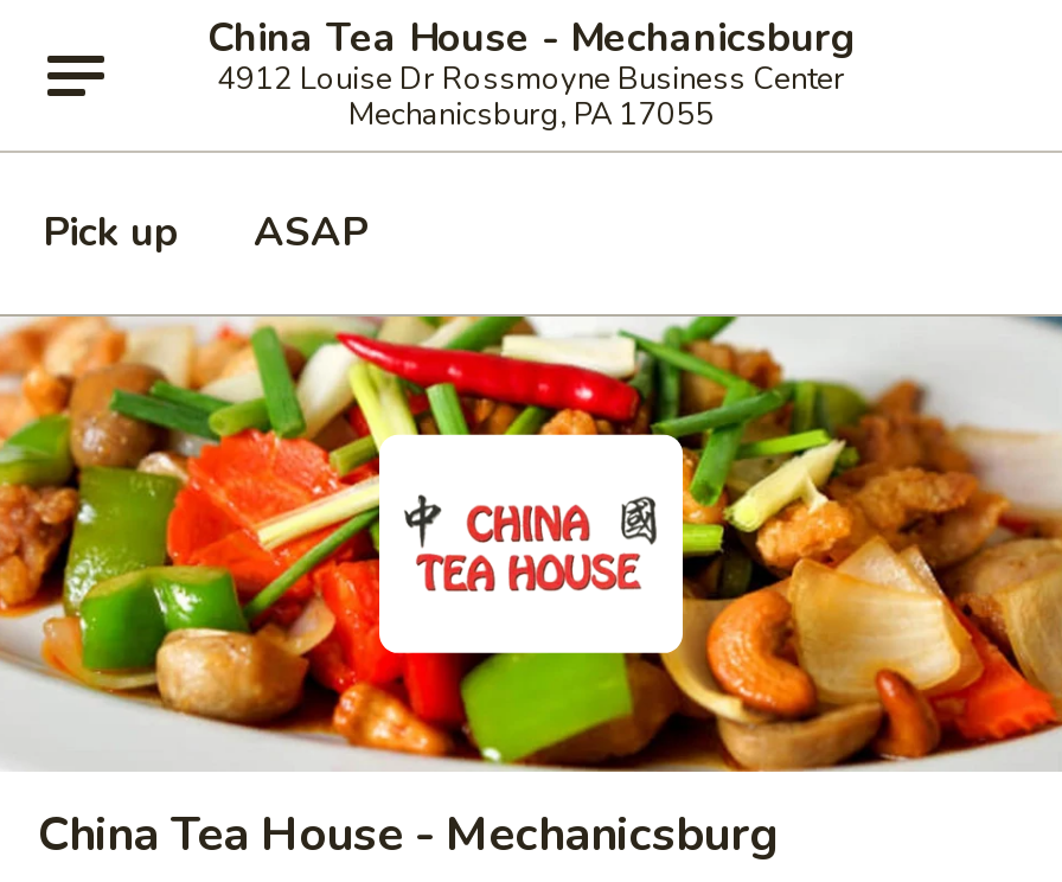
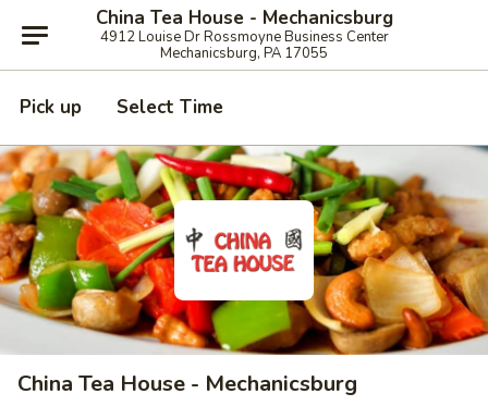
- ASAP
+ Select Time
